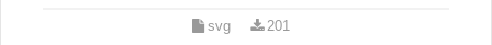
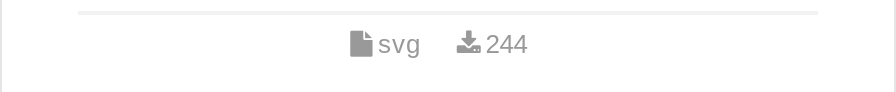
- 201
+ 244
